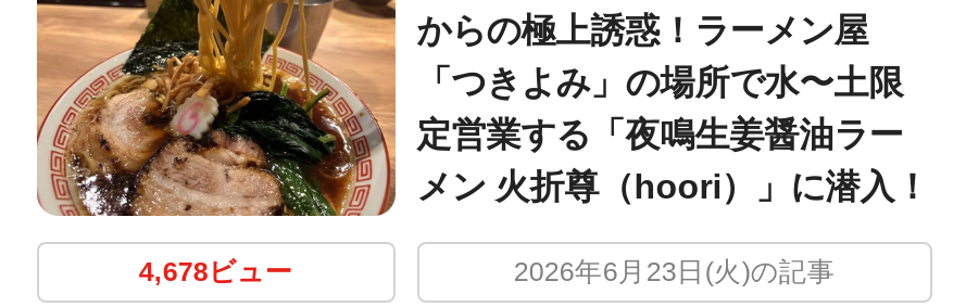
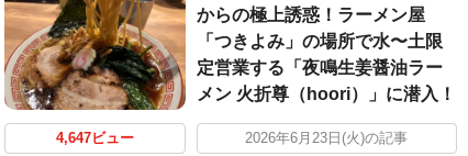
- 4,678ビュー
+ 4,647ビュー
